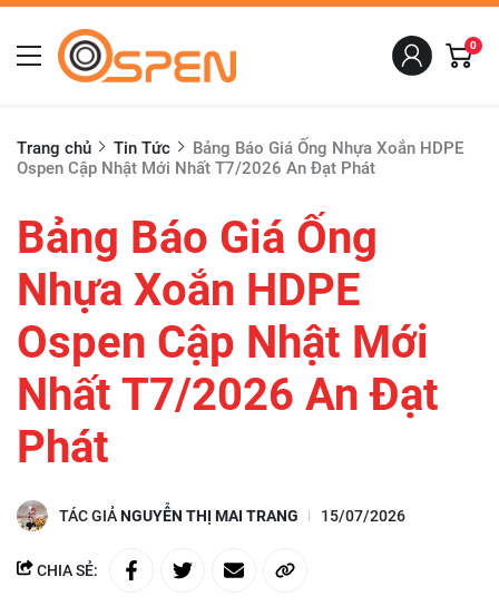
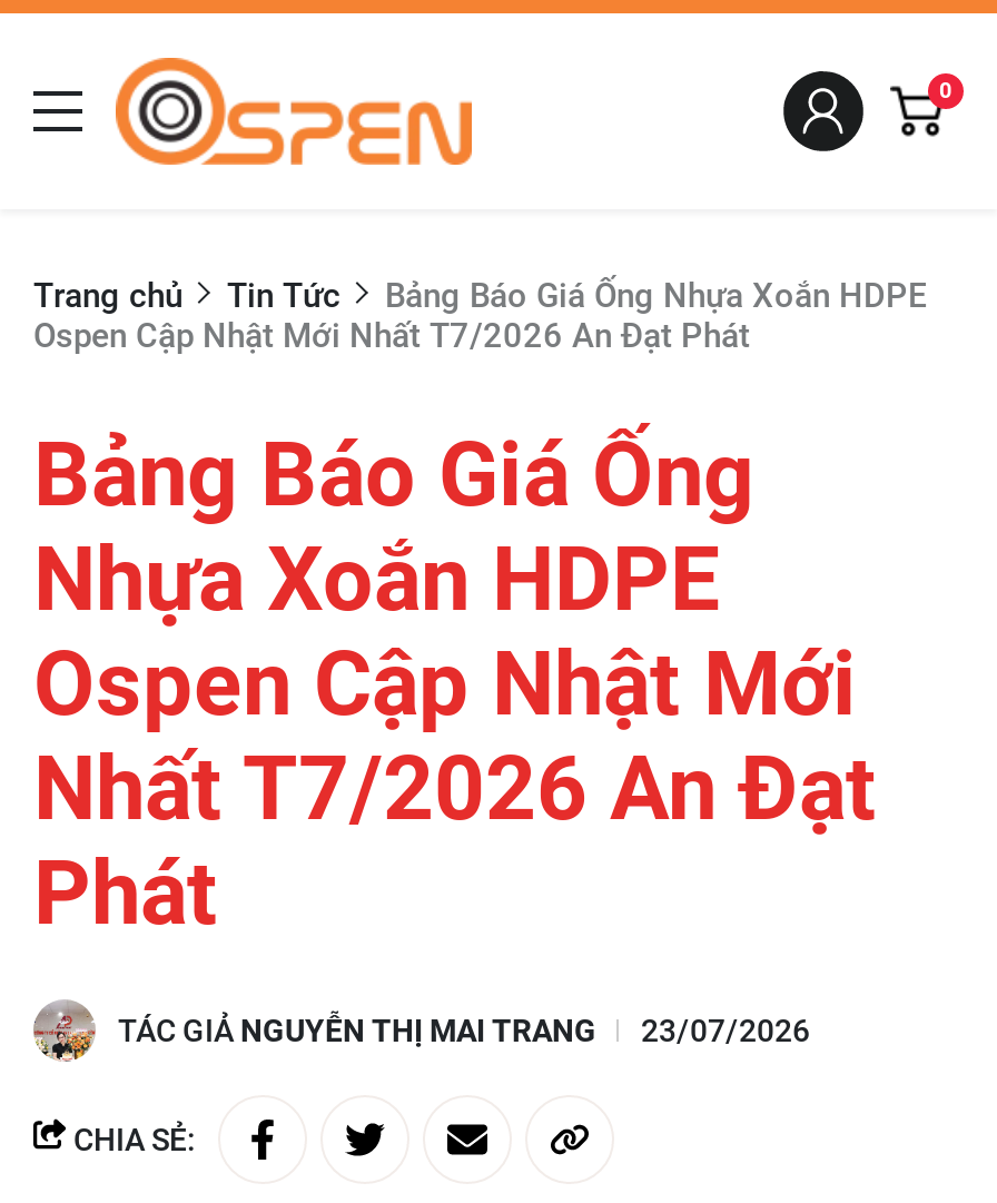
- TÁC GIẢ NGUYỄN THỊ MAI TRANG 15/07/2026
+ TÁC GIẢ NGUYỄN THỊ MAI TRANG 23/07/2026
